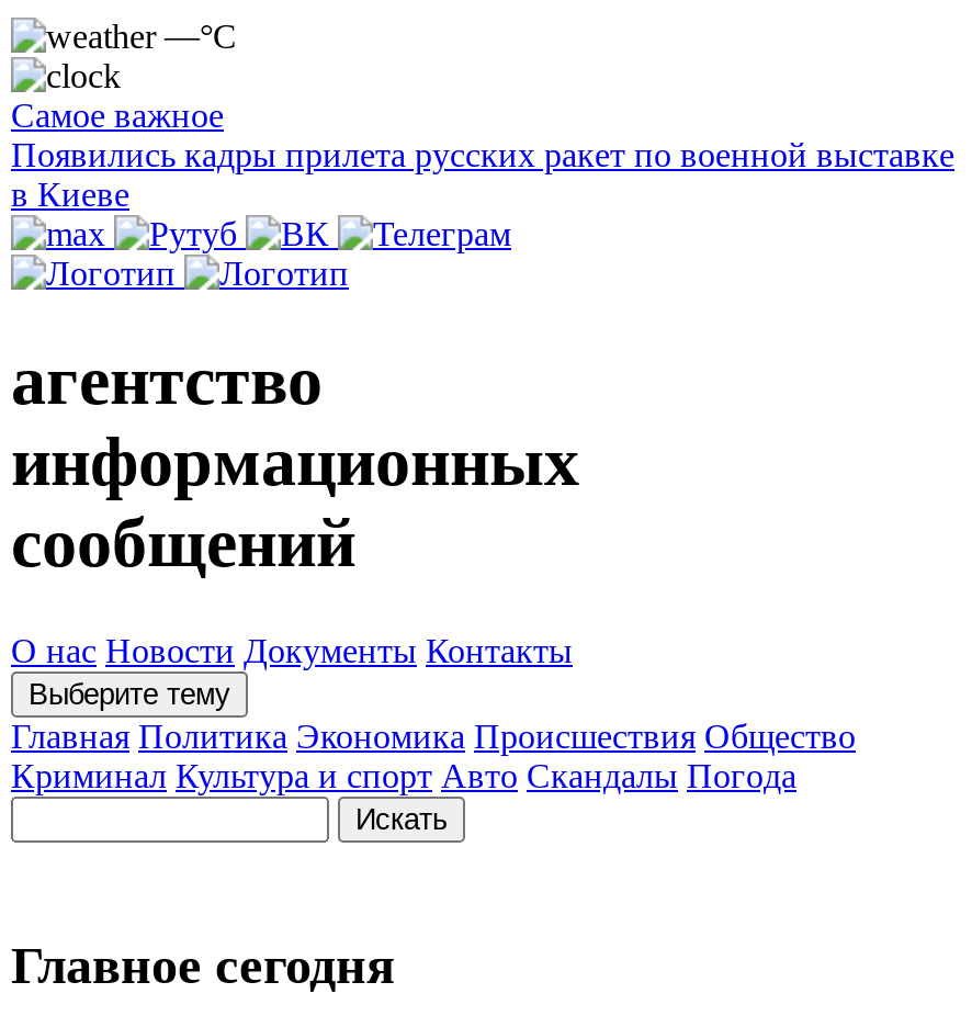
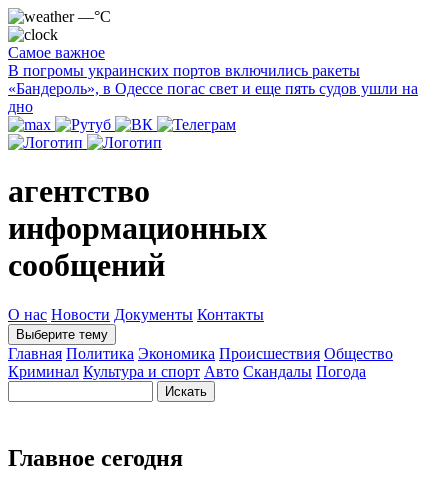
- Появились кадры прилета русских ракет по военной выставке
- в Киеве
+ В погромы украинских портов включились ракеты
+ «Бандероль», в Одессе погас свет и еще пять судов ушли на
+ дно
